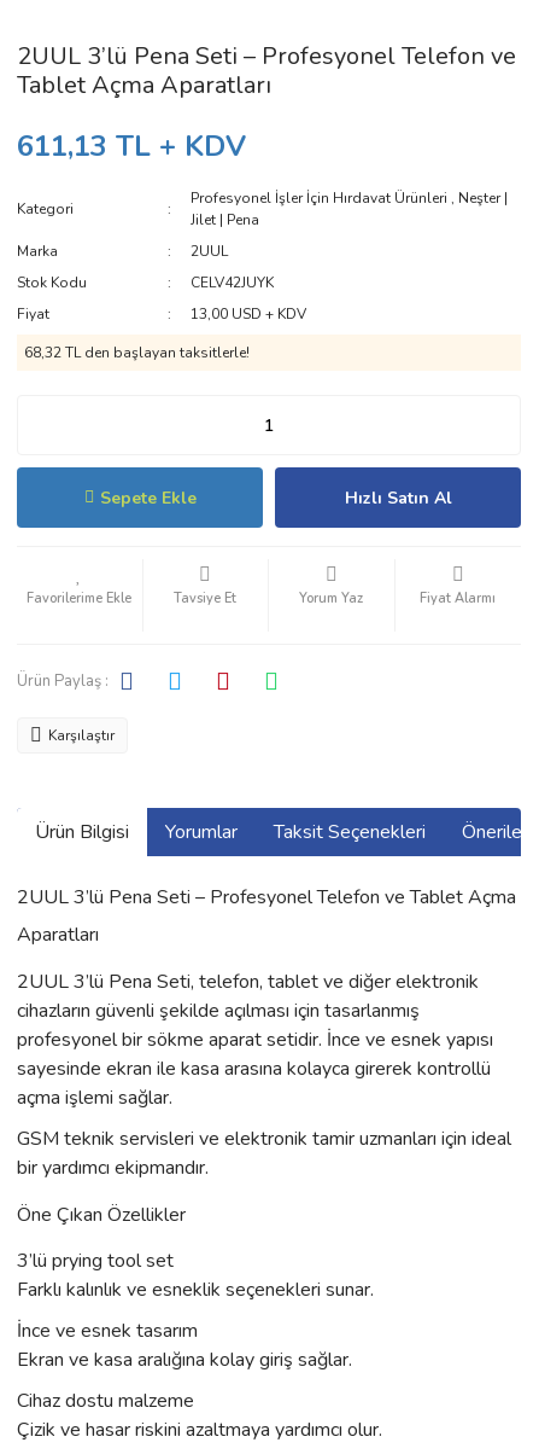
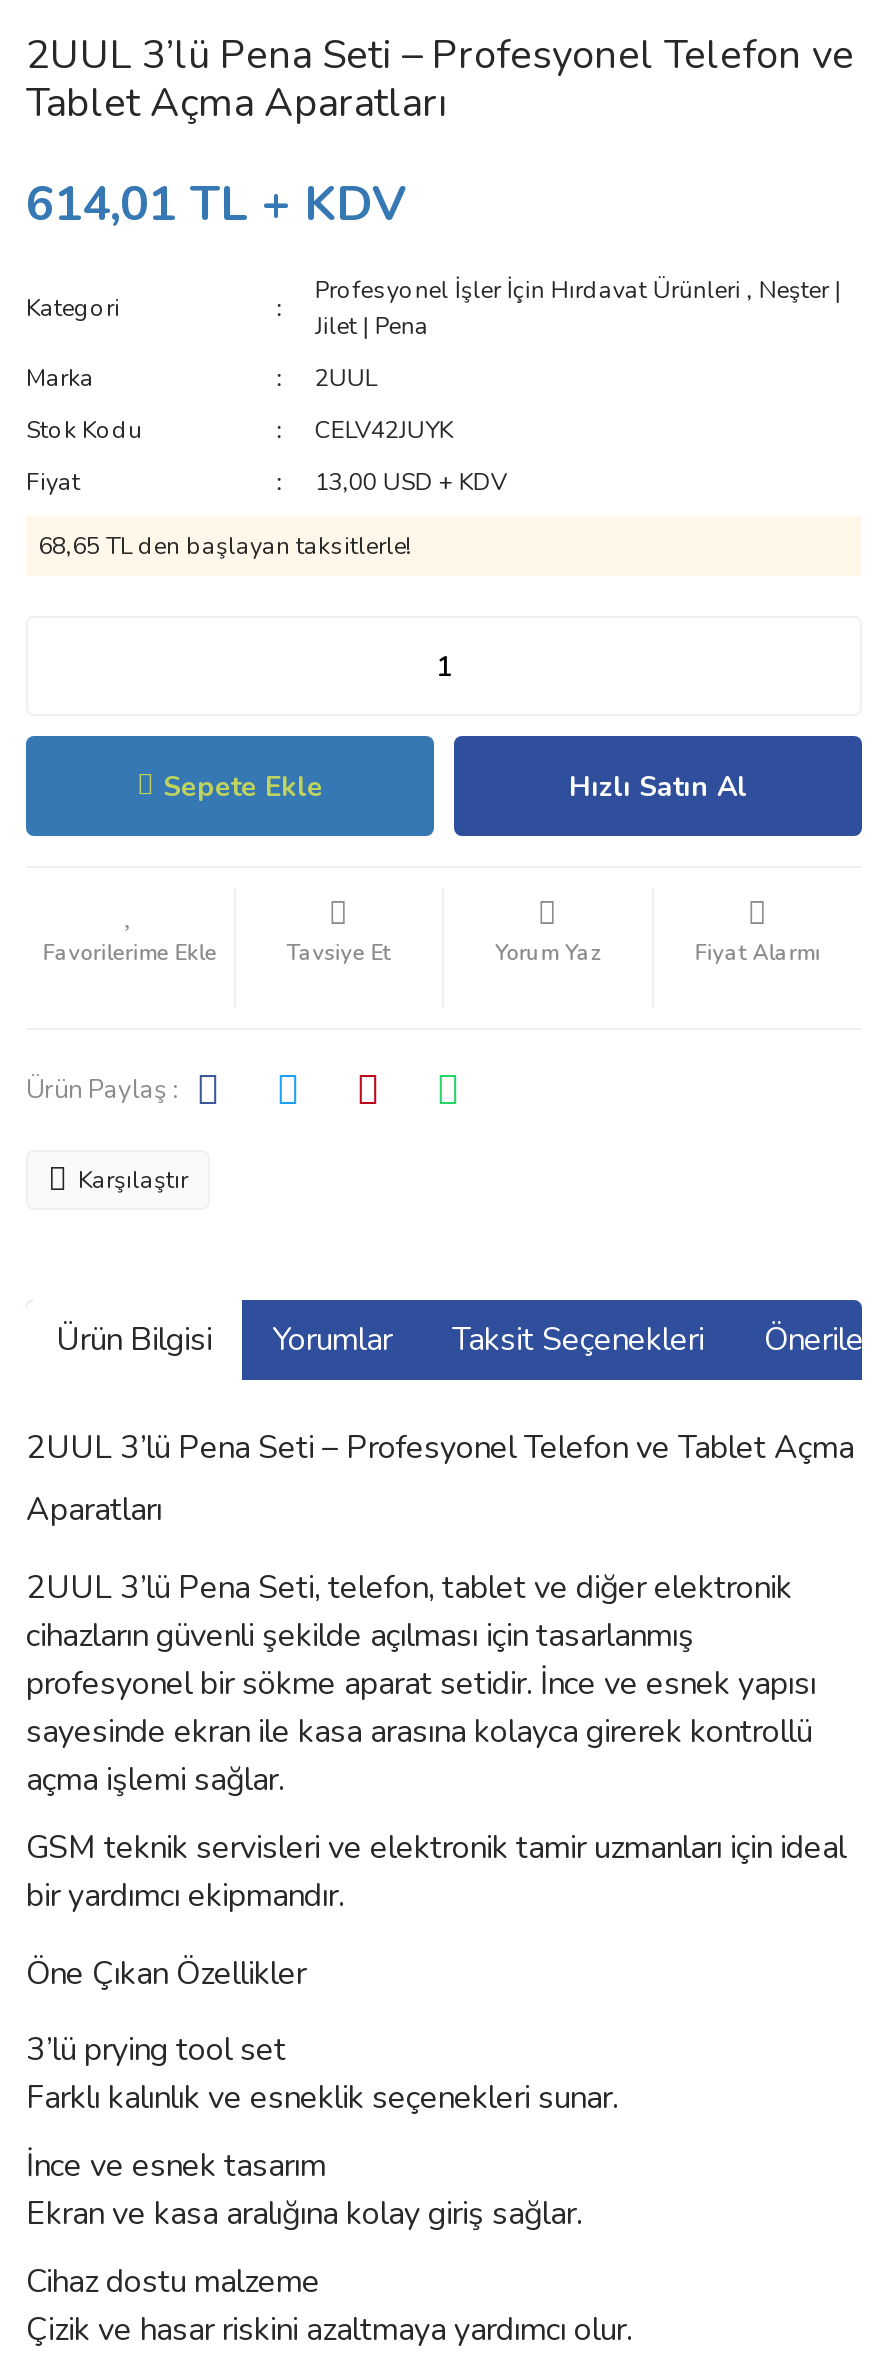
- 611,13 TL + KDV
+ 614,01 TL + KDV

- 68,32 TL den başlayan taksitlerle!
+ 68,65 TL den başlayan taksitlerle!
